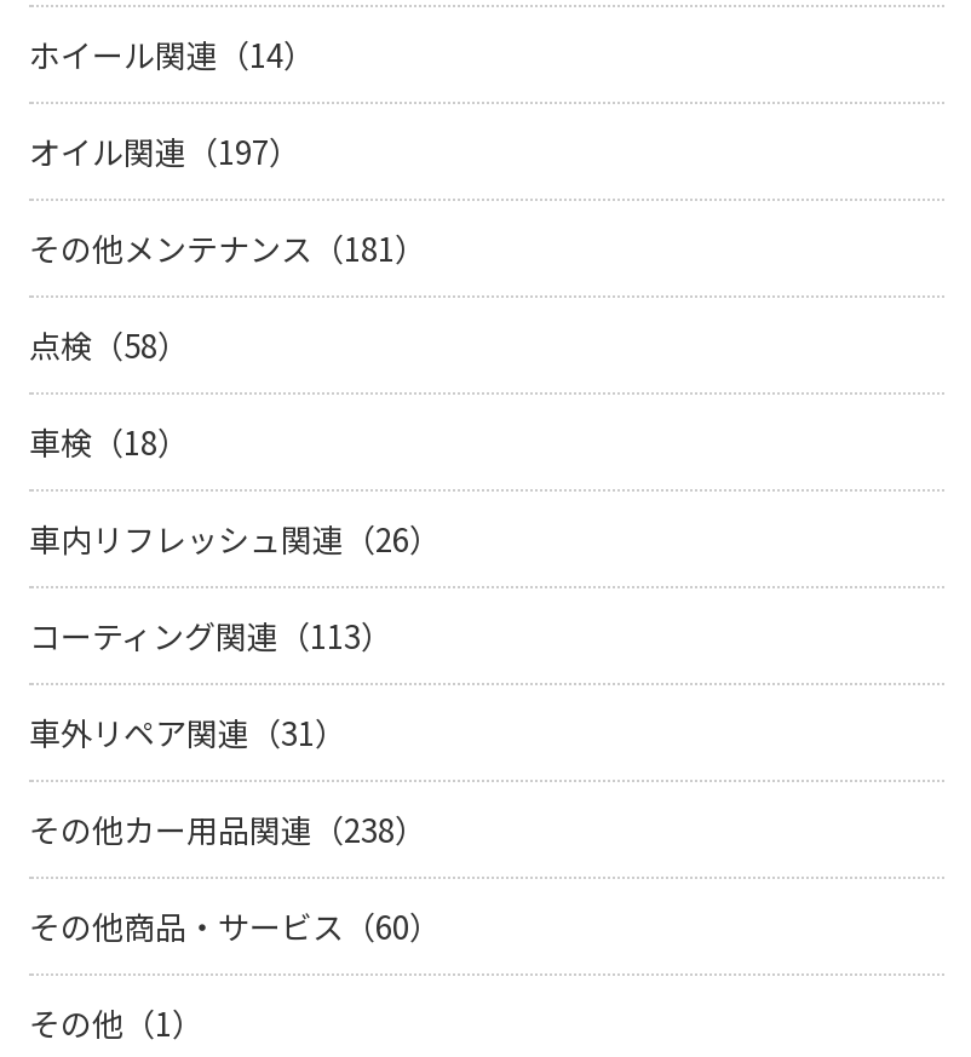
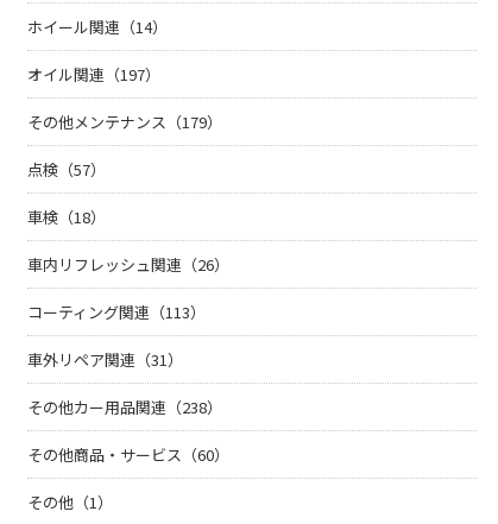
- その他メンテナンス（181）
+ その他メンテナンス（179）

- 点検（58）
+ 点検（57）
